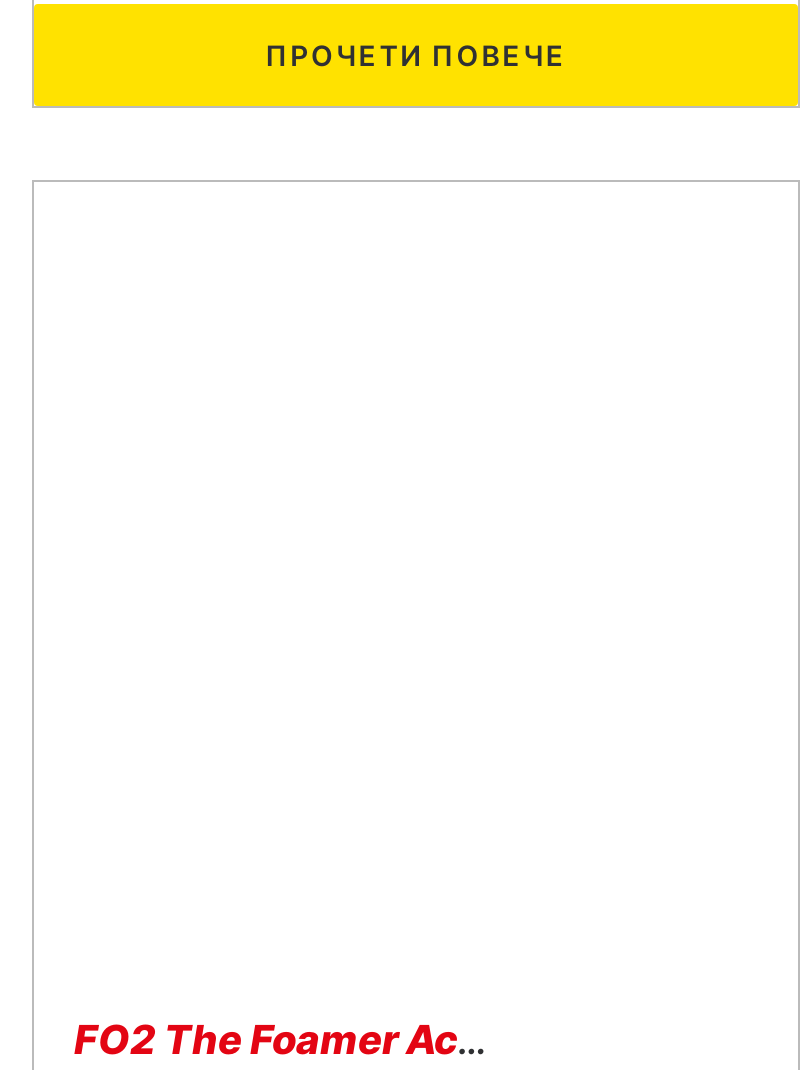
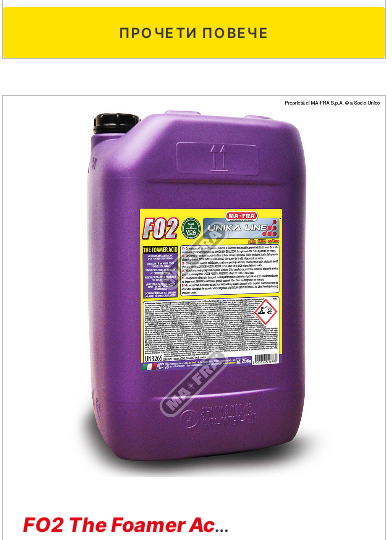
+ [image]
